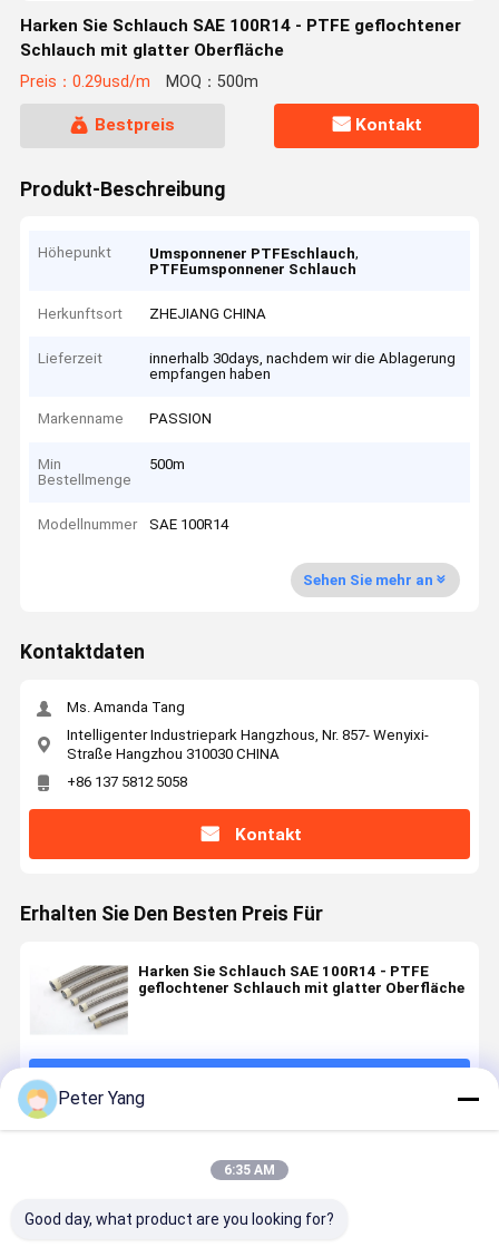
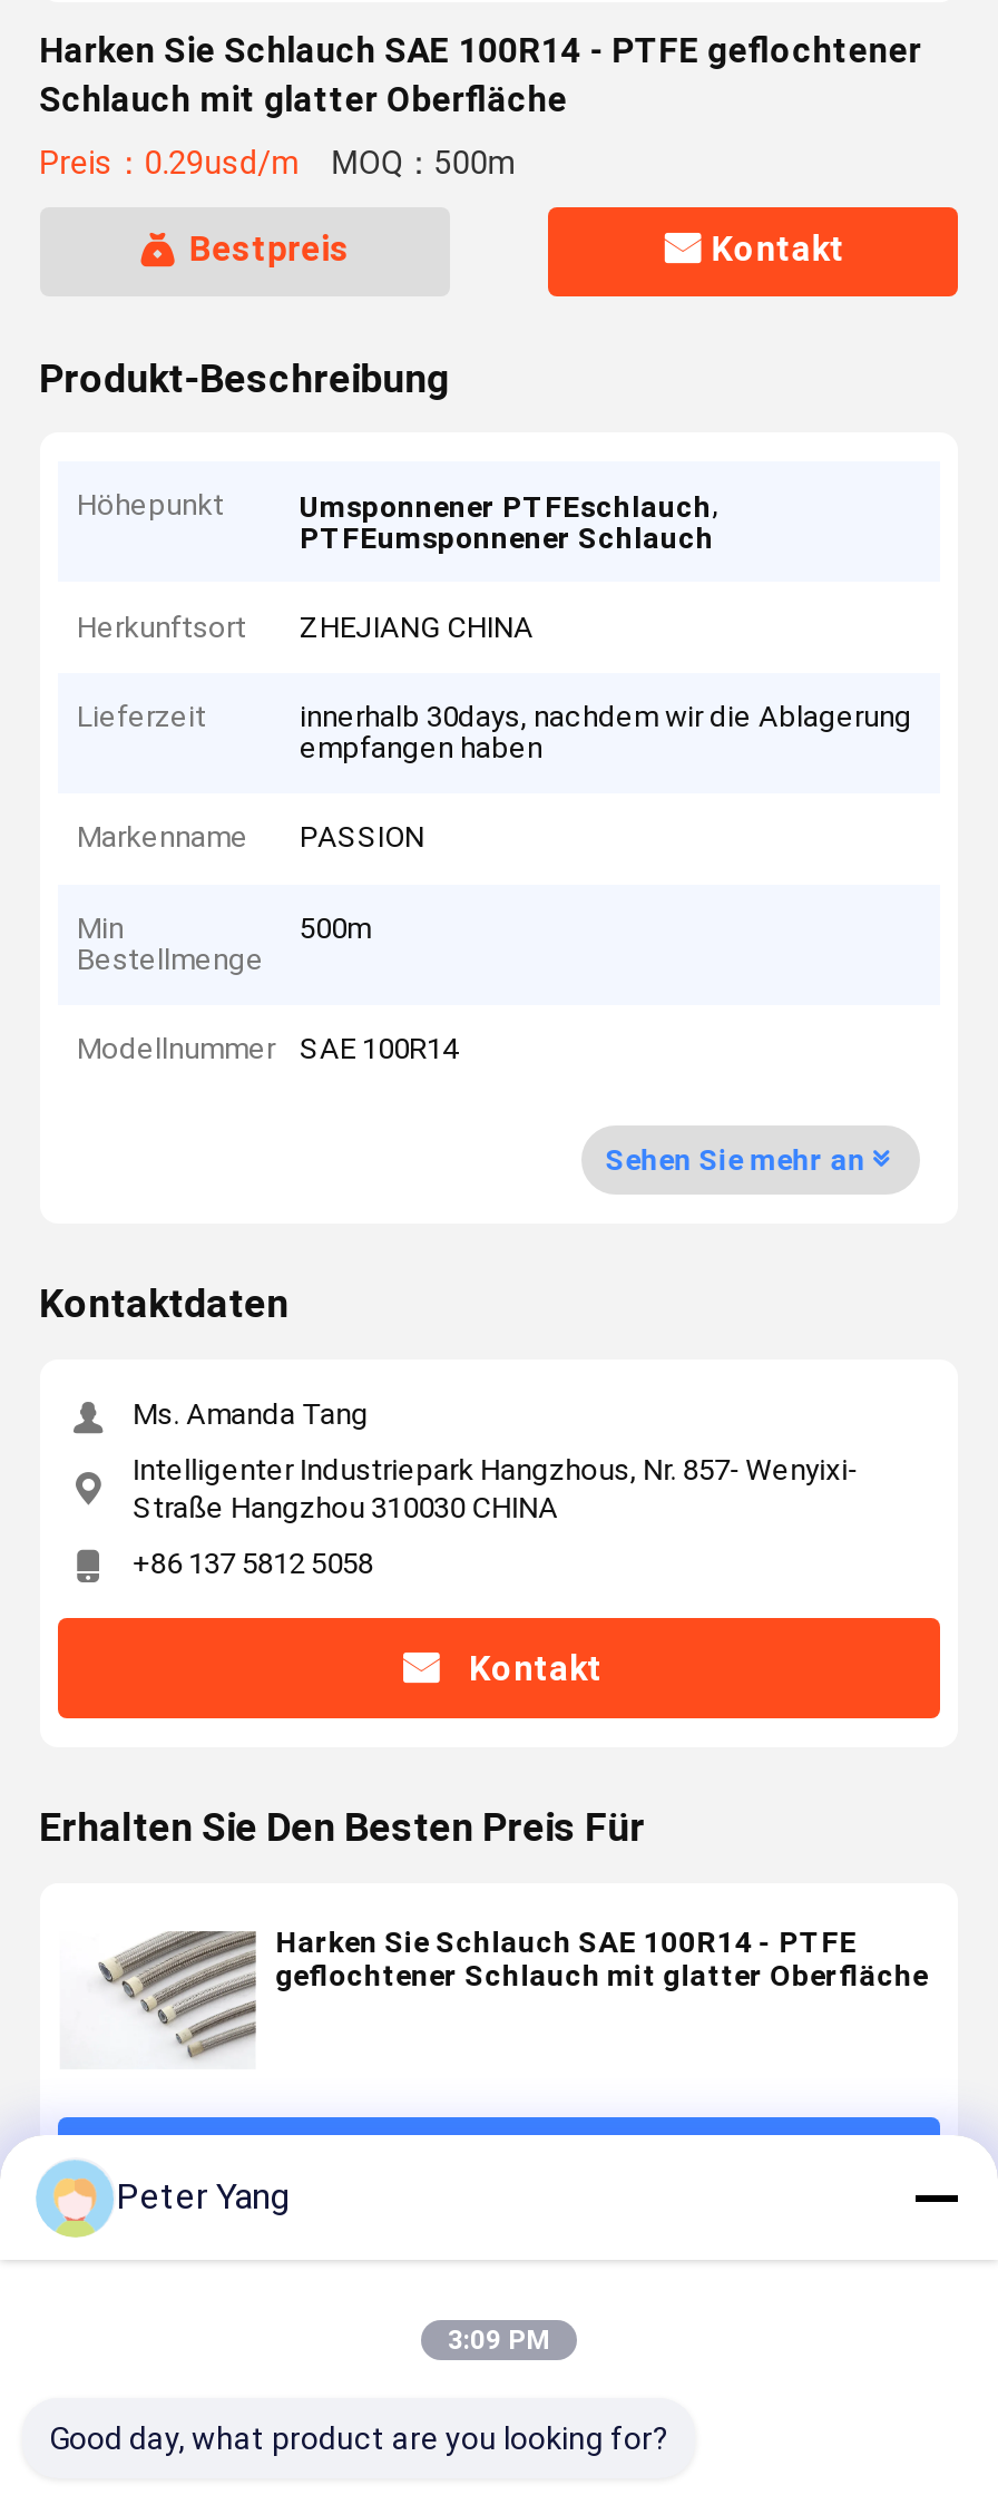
- 6:35 AM
+ 3:09 PM
